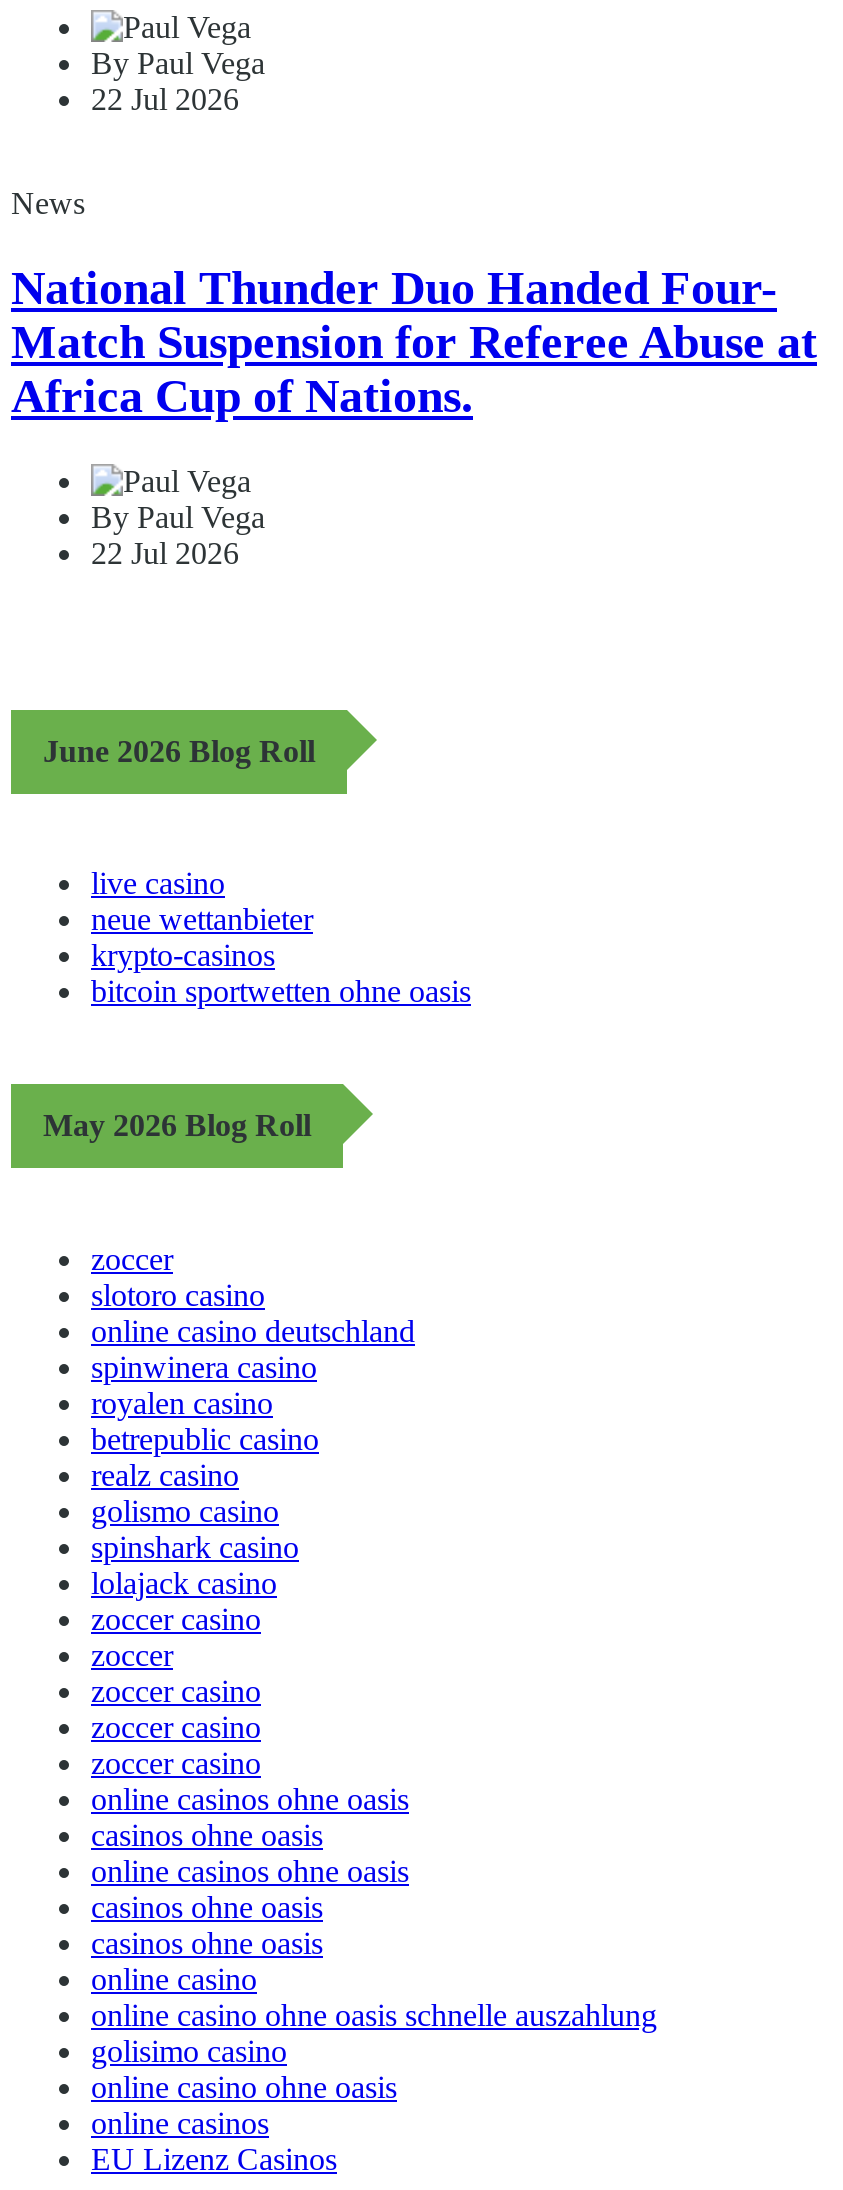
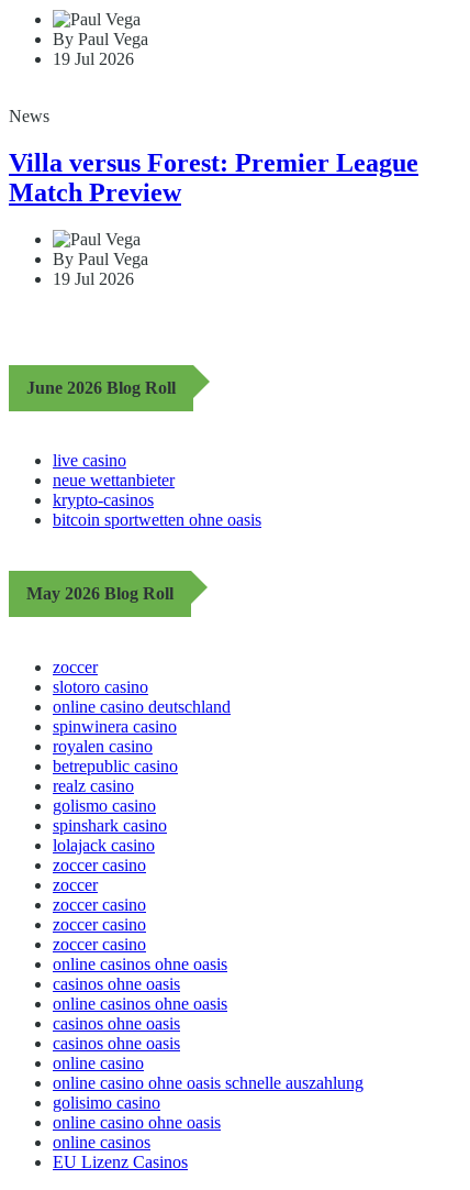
- 22 Jul 2026
+ 19 Jul 2026

- National Thunder Duo Handed Four-
- Match Suspension for Referee Abuse at
- Africa Cup of Nations.
+ Villa versus Forest: Premier League
+ Match Preview

- 22 Jul 2026
+ 19 Jul 2026
